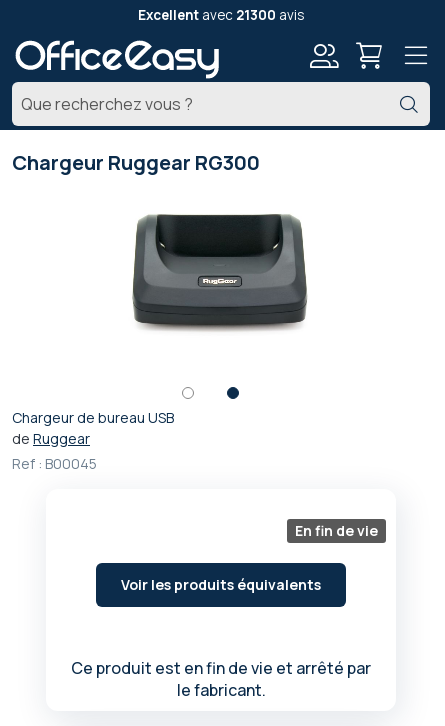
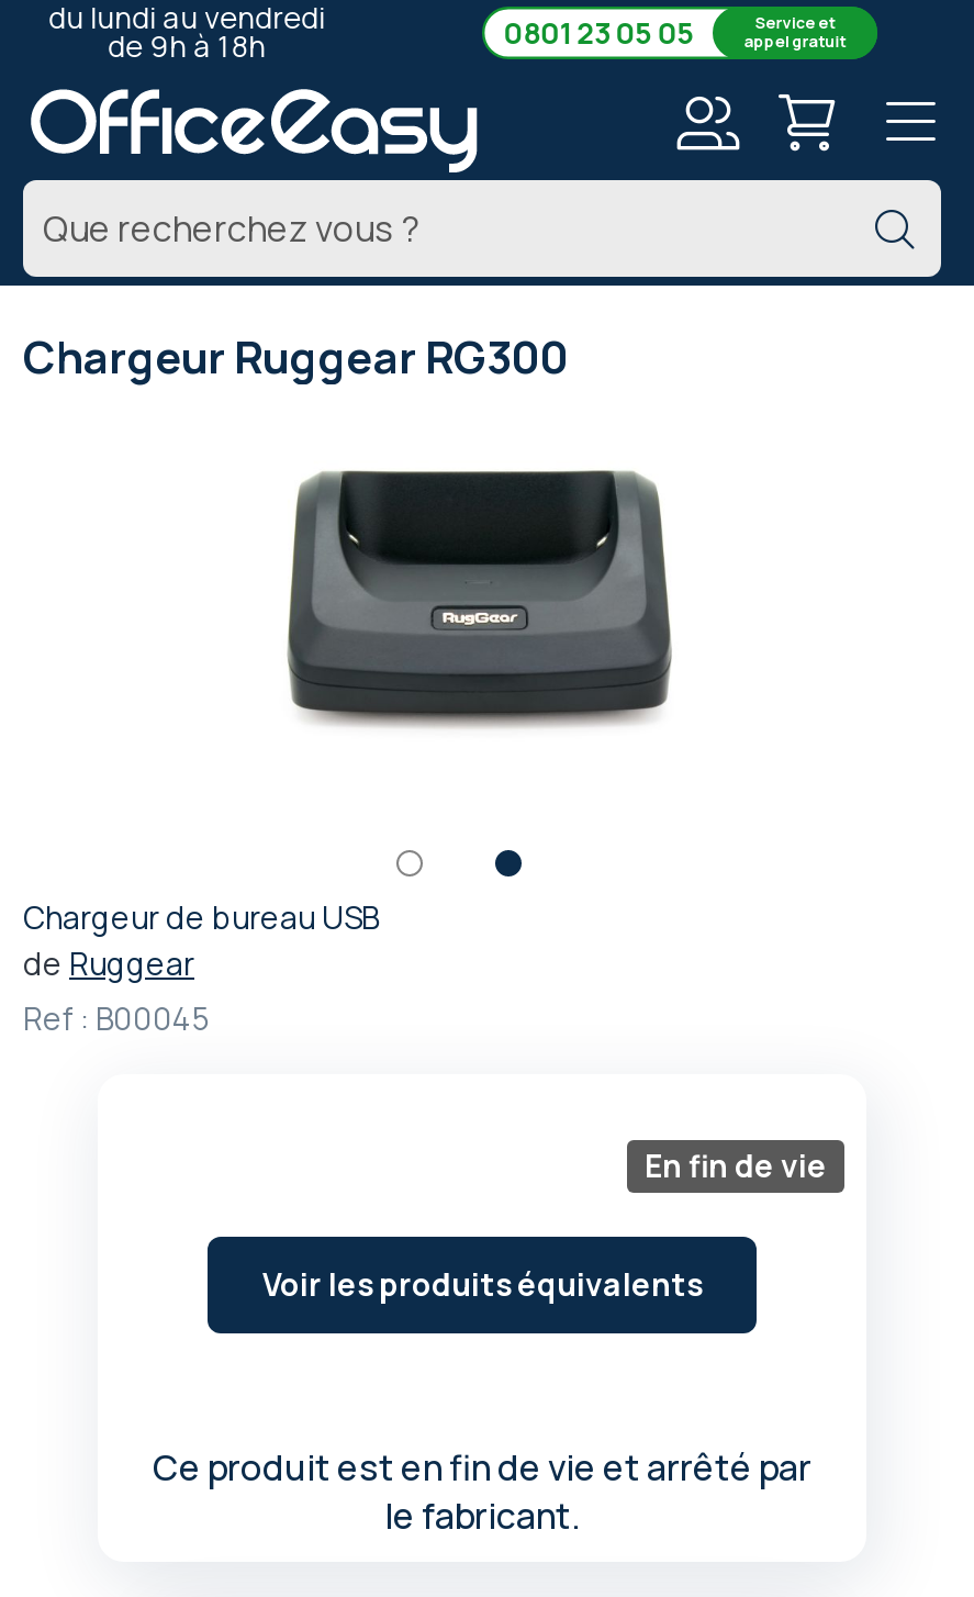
- Excellent avec 21300 avis
+ du lundi au vendredi
+ de 9h à 18h
+ 0801 23 05 05
+ Service et
+ appel gratuit
